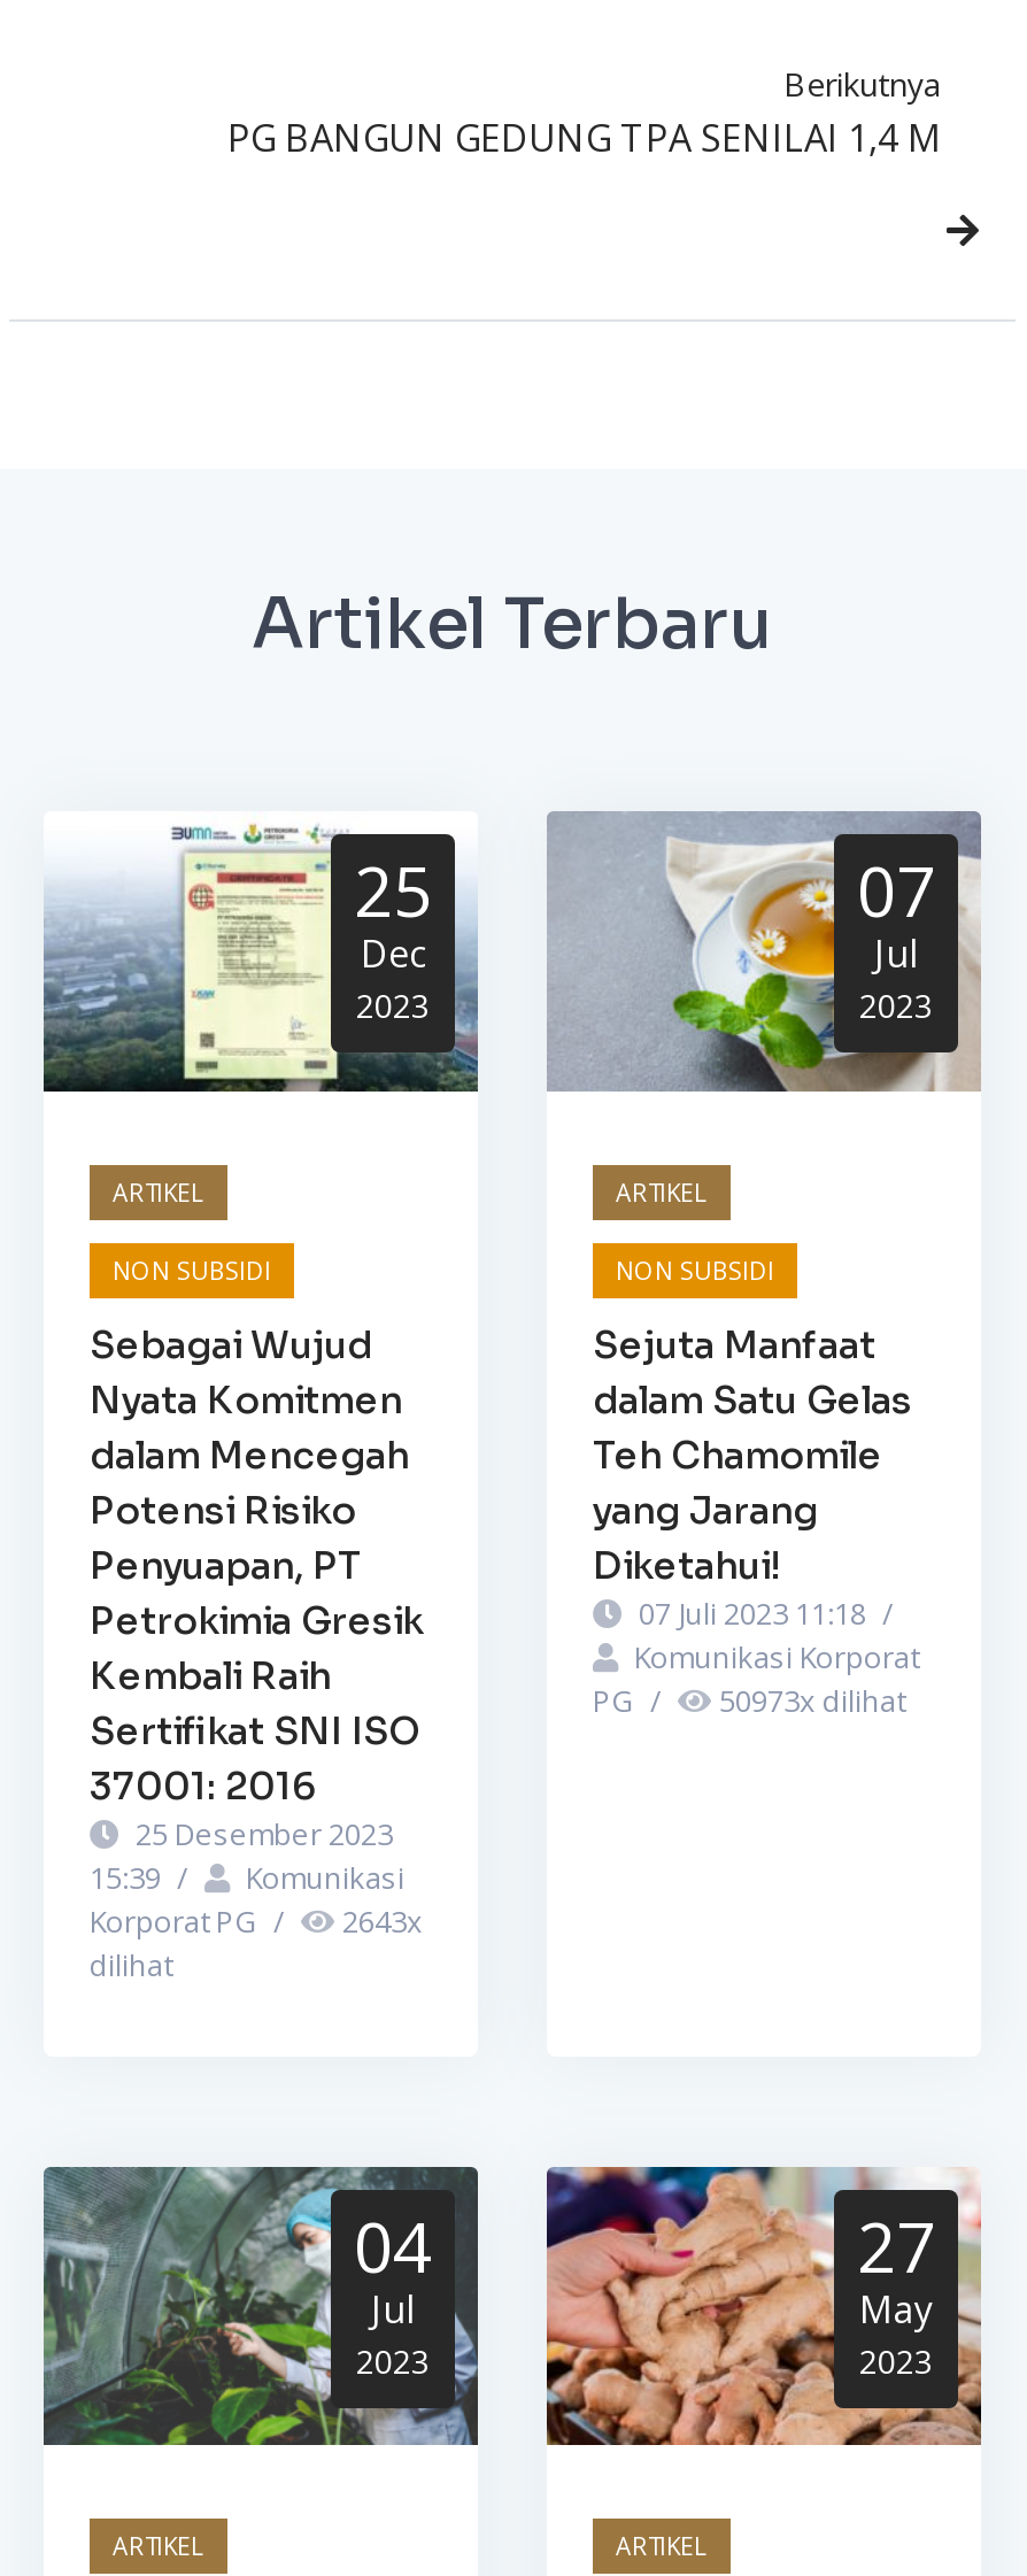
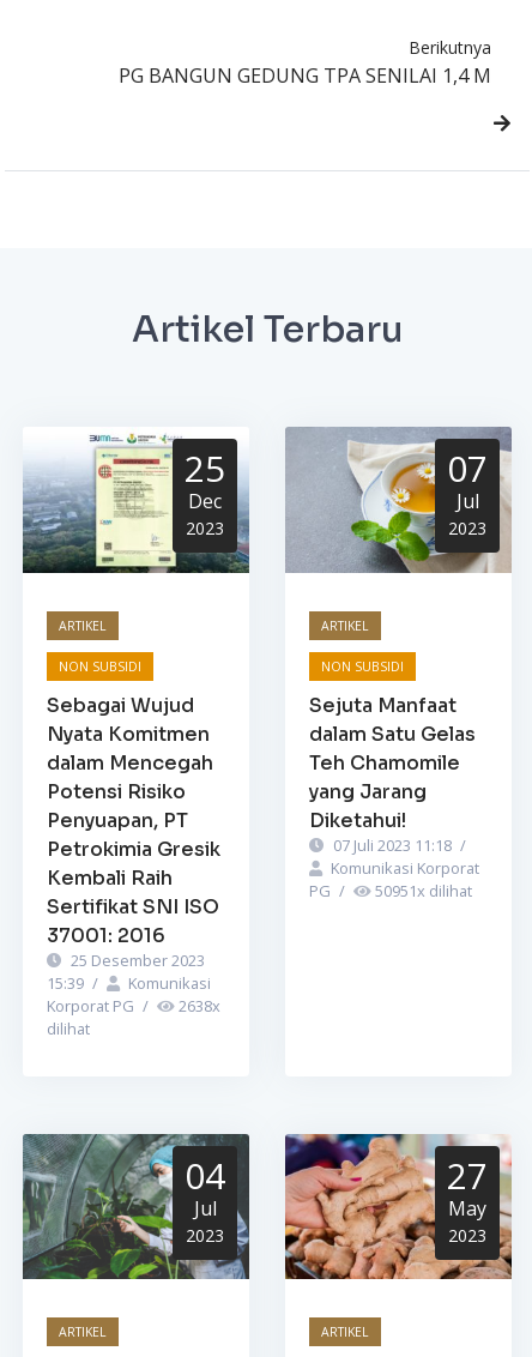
- PG / 50973x dilihat
+ PG / 50951x dilihat

- Korporat PG / 2643x
+ Korporat PG / 2638x
